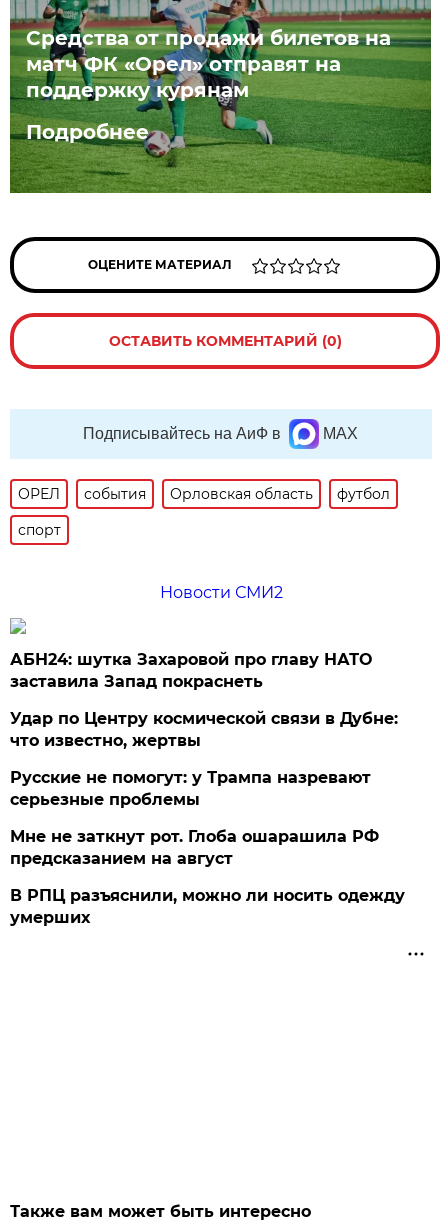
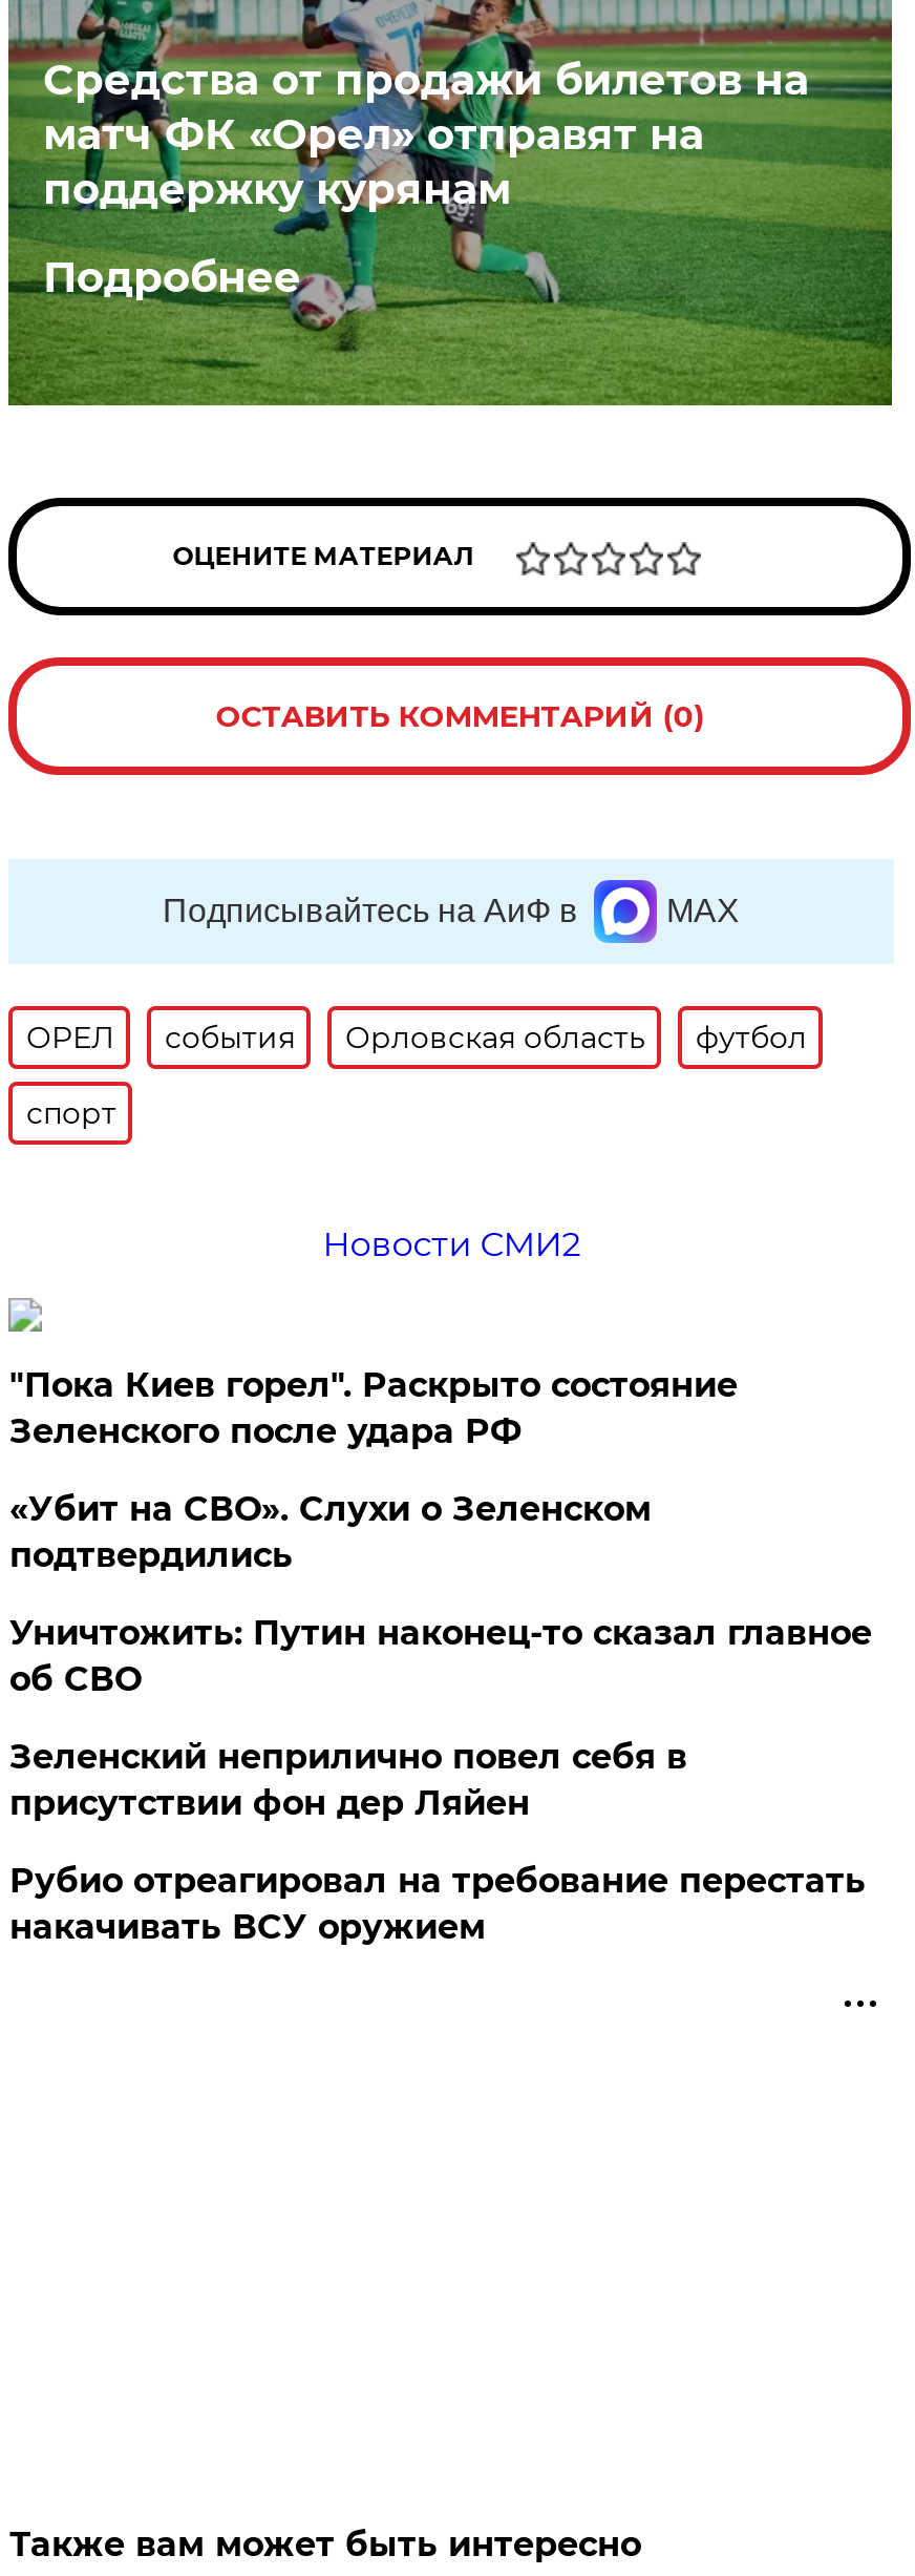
- АБН24: шутка Захаровой про главу НАТО
- заставила Запад покраснеть
+ "Пока Киев горел". Раскрыто состояние
+ Зеленского после удара РФ

- Удар по Центру космической связи в Дубне:
- что известно, жертвы
+ «Убит на СВО». Слухи о Зеленском
+ подтвердились

- Русские не помогут: у Трампа назревают
- серьезные проблемы
+ Уничтожить: Путин наконец-то сказал главное
+ об СВО

- Мне не заткнут рот. Глоба ошарашила РФ
- предсказанием на август
+ Зеленский неприлично повел cебя в
+ присутствии фон дер Ляйен

- В РПЦ разъяснили, можно ли носить одежду
- умерших
+ Рубио отреагировал на требование перестать
+ накачивать ВСУ оружием
